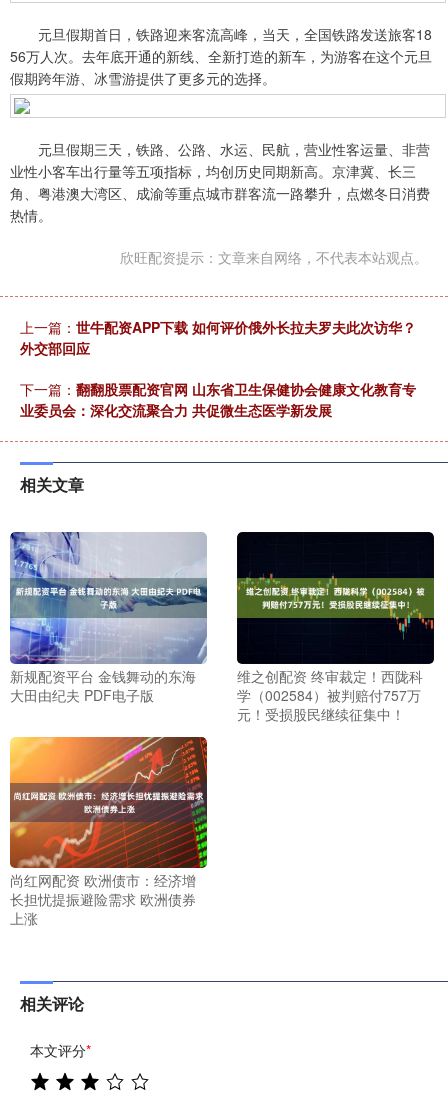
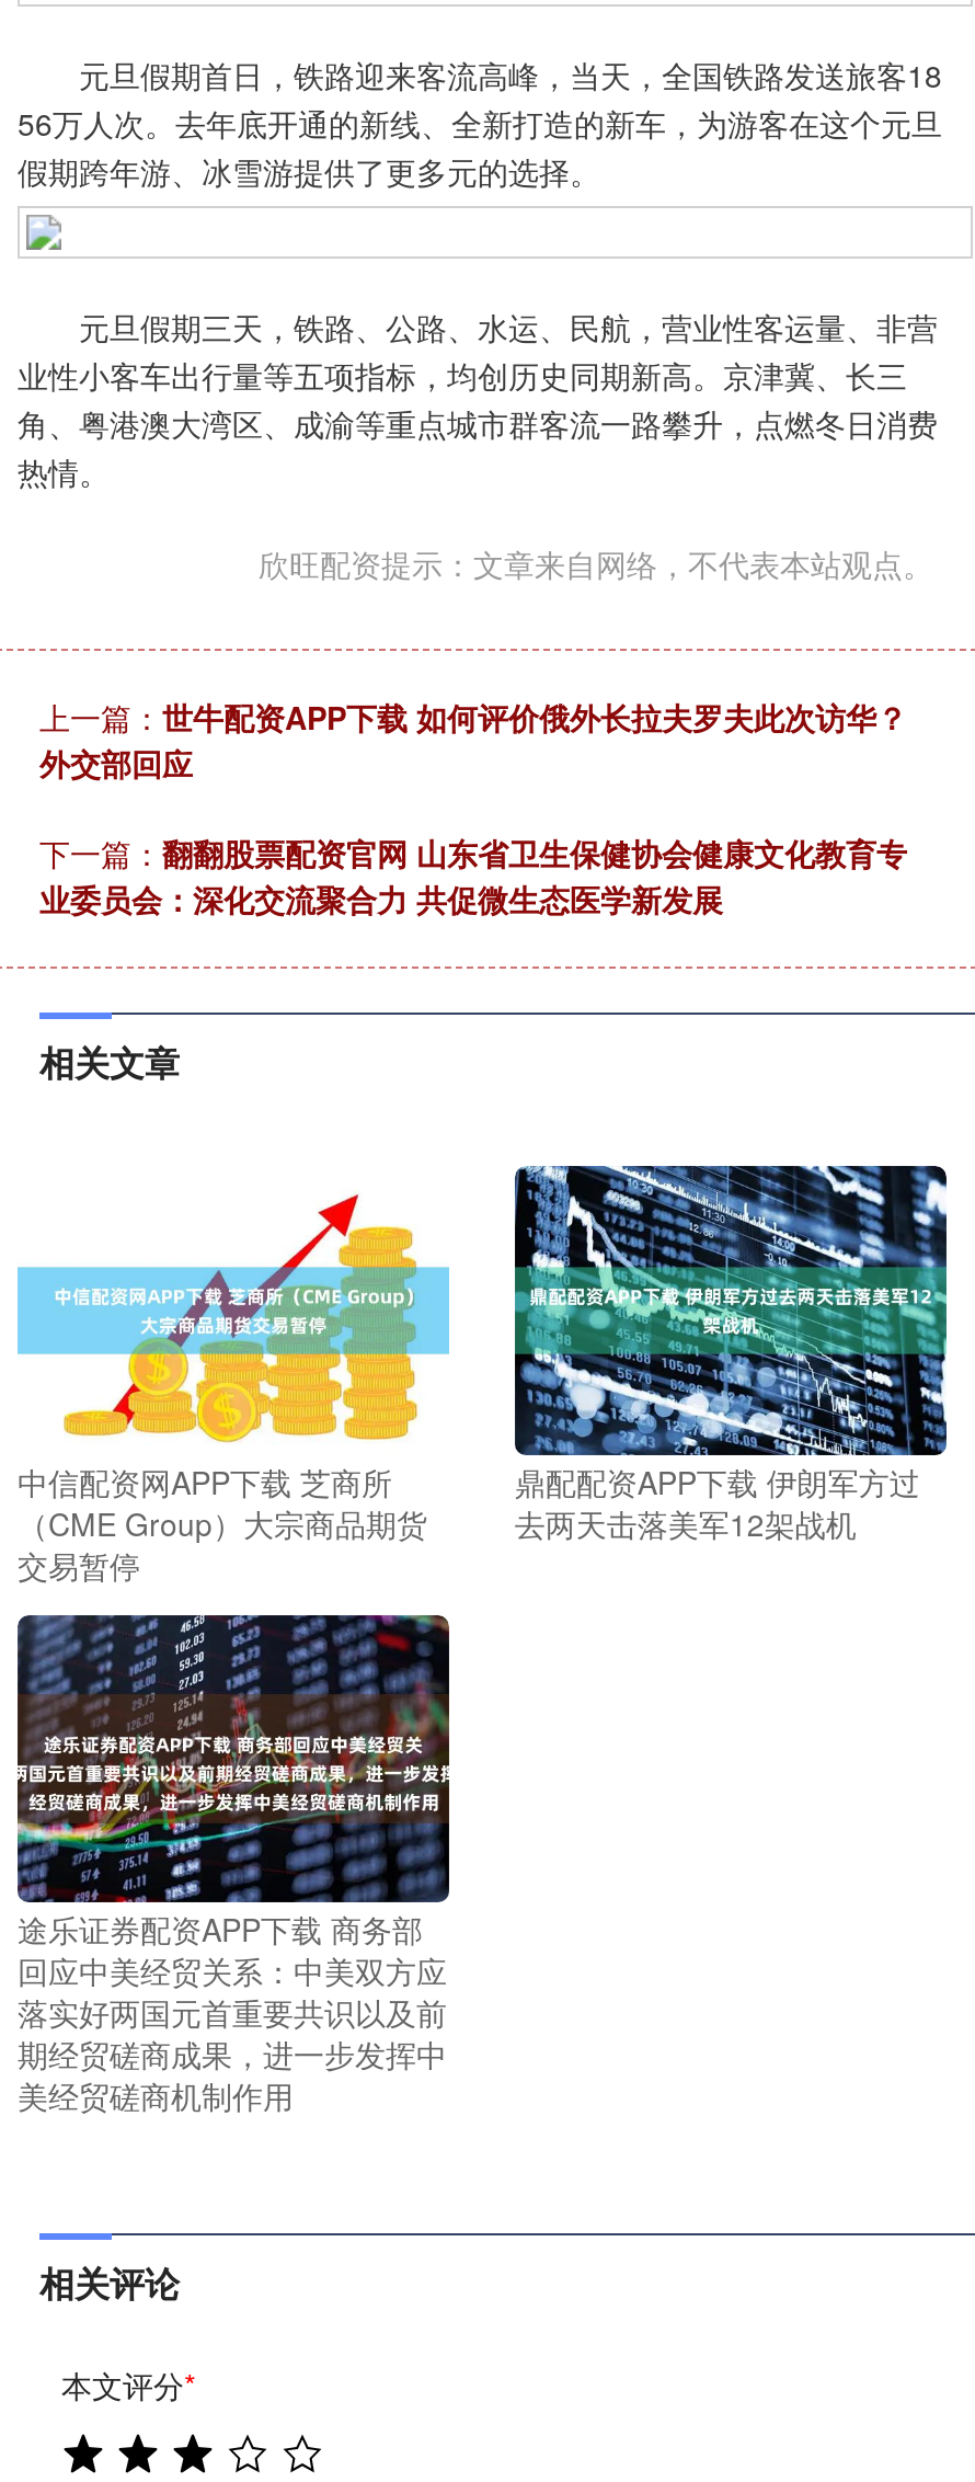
- [image]
- 新规配资平台 金钱舞动的东海
- 大田由纪夫 PDF电子版
+ [image]
+ 中信配资网APP下载 芝商所
+ （CME Group）大宗商品期货
+ 交易暂停

- [image]
+ [image]

- 维之创配资 终审裁定！西陇科
- 学（002584）被判赔付757万
- 元！受损股民继续征集中！
+ 鼎配配资APP下载 伊朗军方过
+ 去两天击落美军12架战机

- [image]
+ [image]

- 尚红网配资 欧洲债市：经济增
- 长担忧提振避险需求 欧洲债券
- 上涨
+ 途乐证券配资APP下载 商务部
+ 回应中美经贸关系：中美双方应
+ 落实好两国元首重要共识以及前
+ 期经贸磋商成果，进一步发挥中
+ 美经贸磋商机制作用
